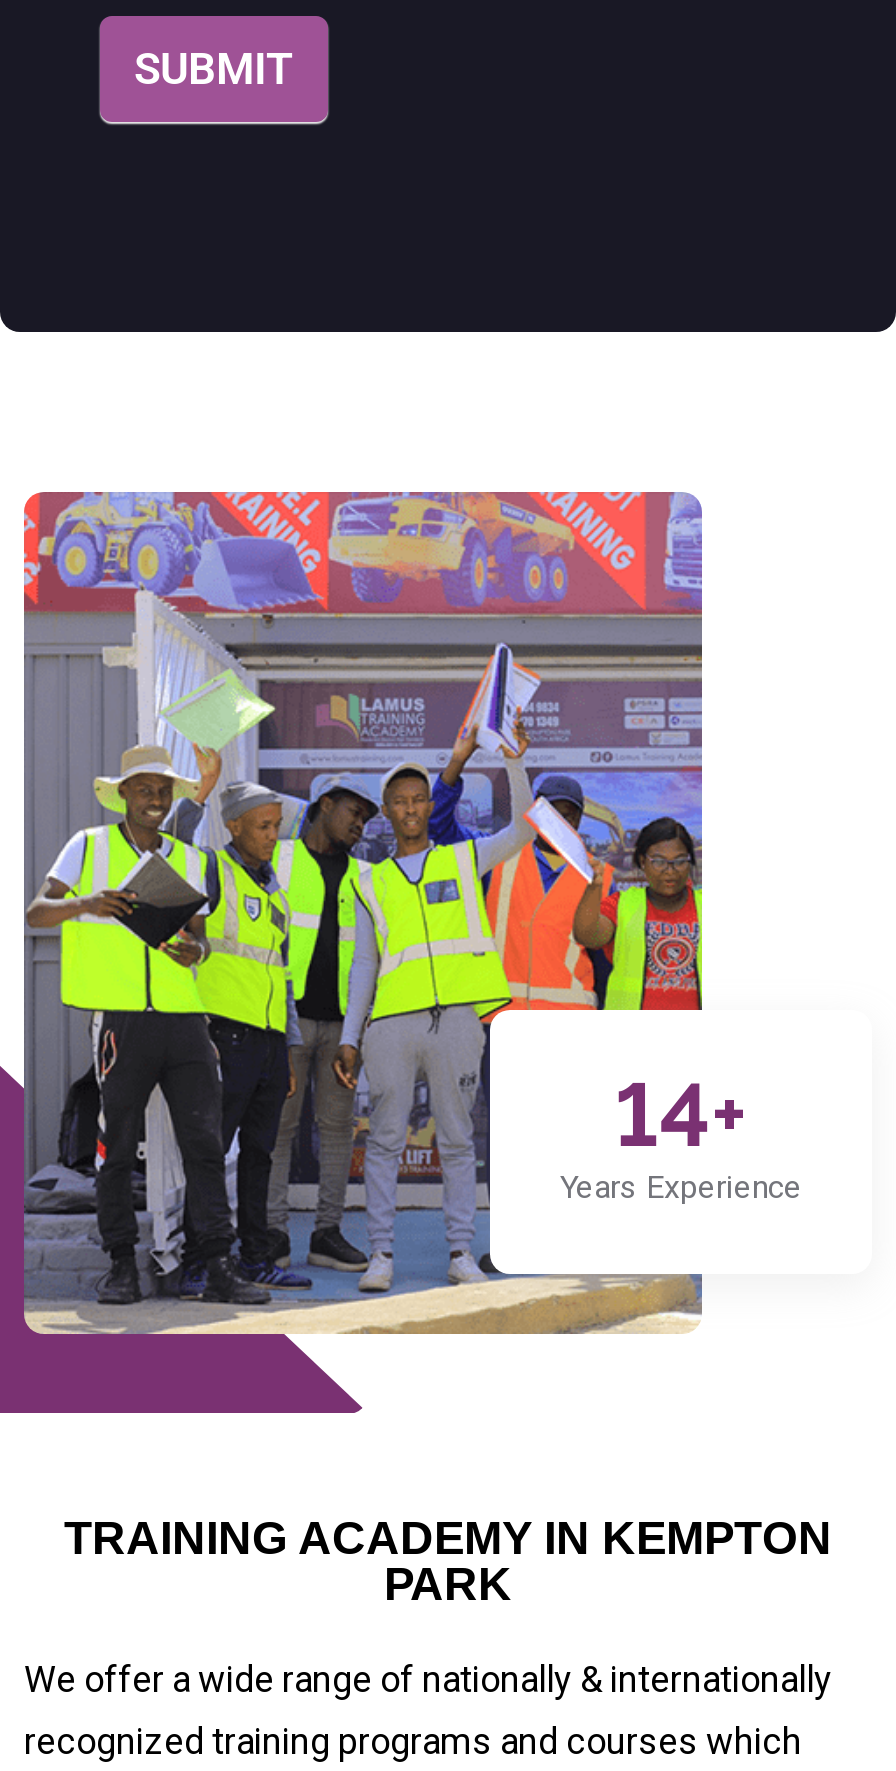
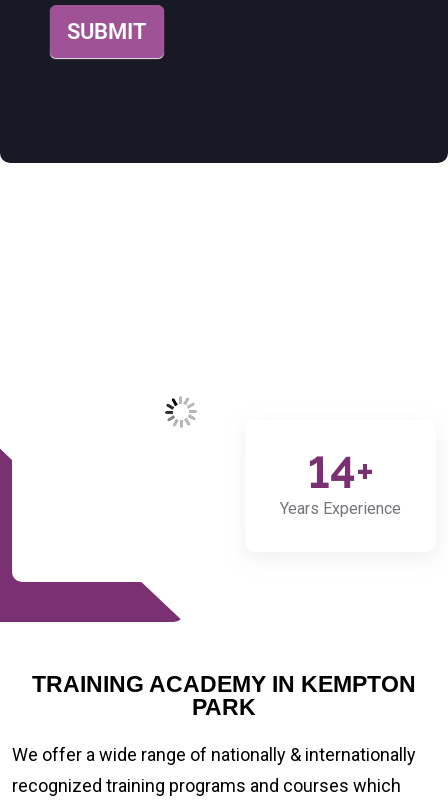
- [image]
